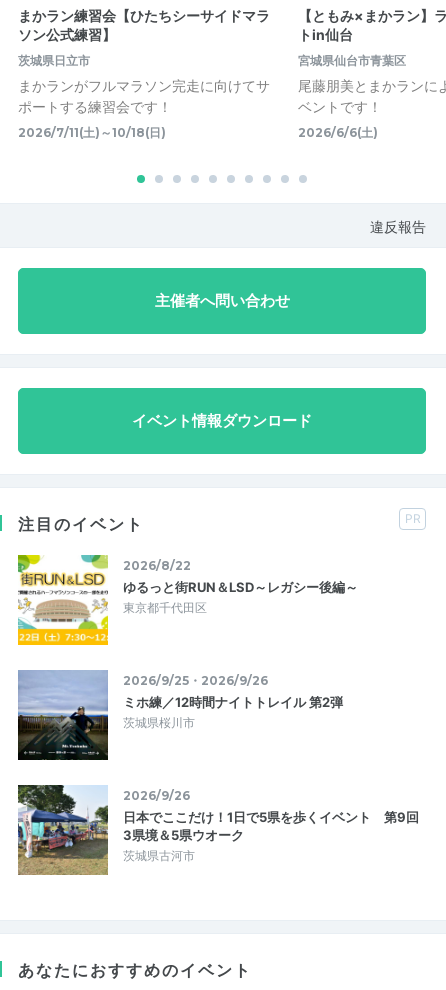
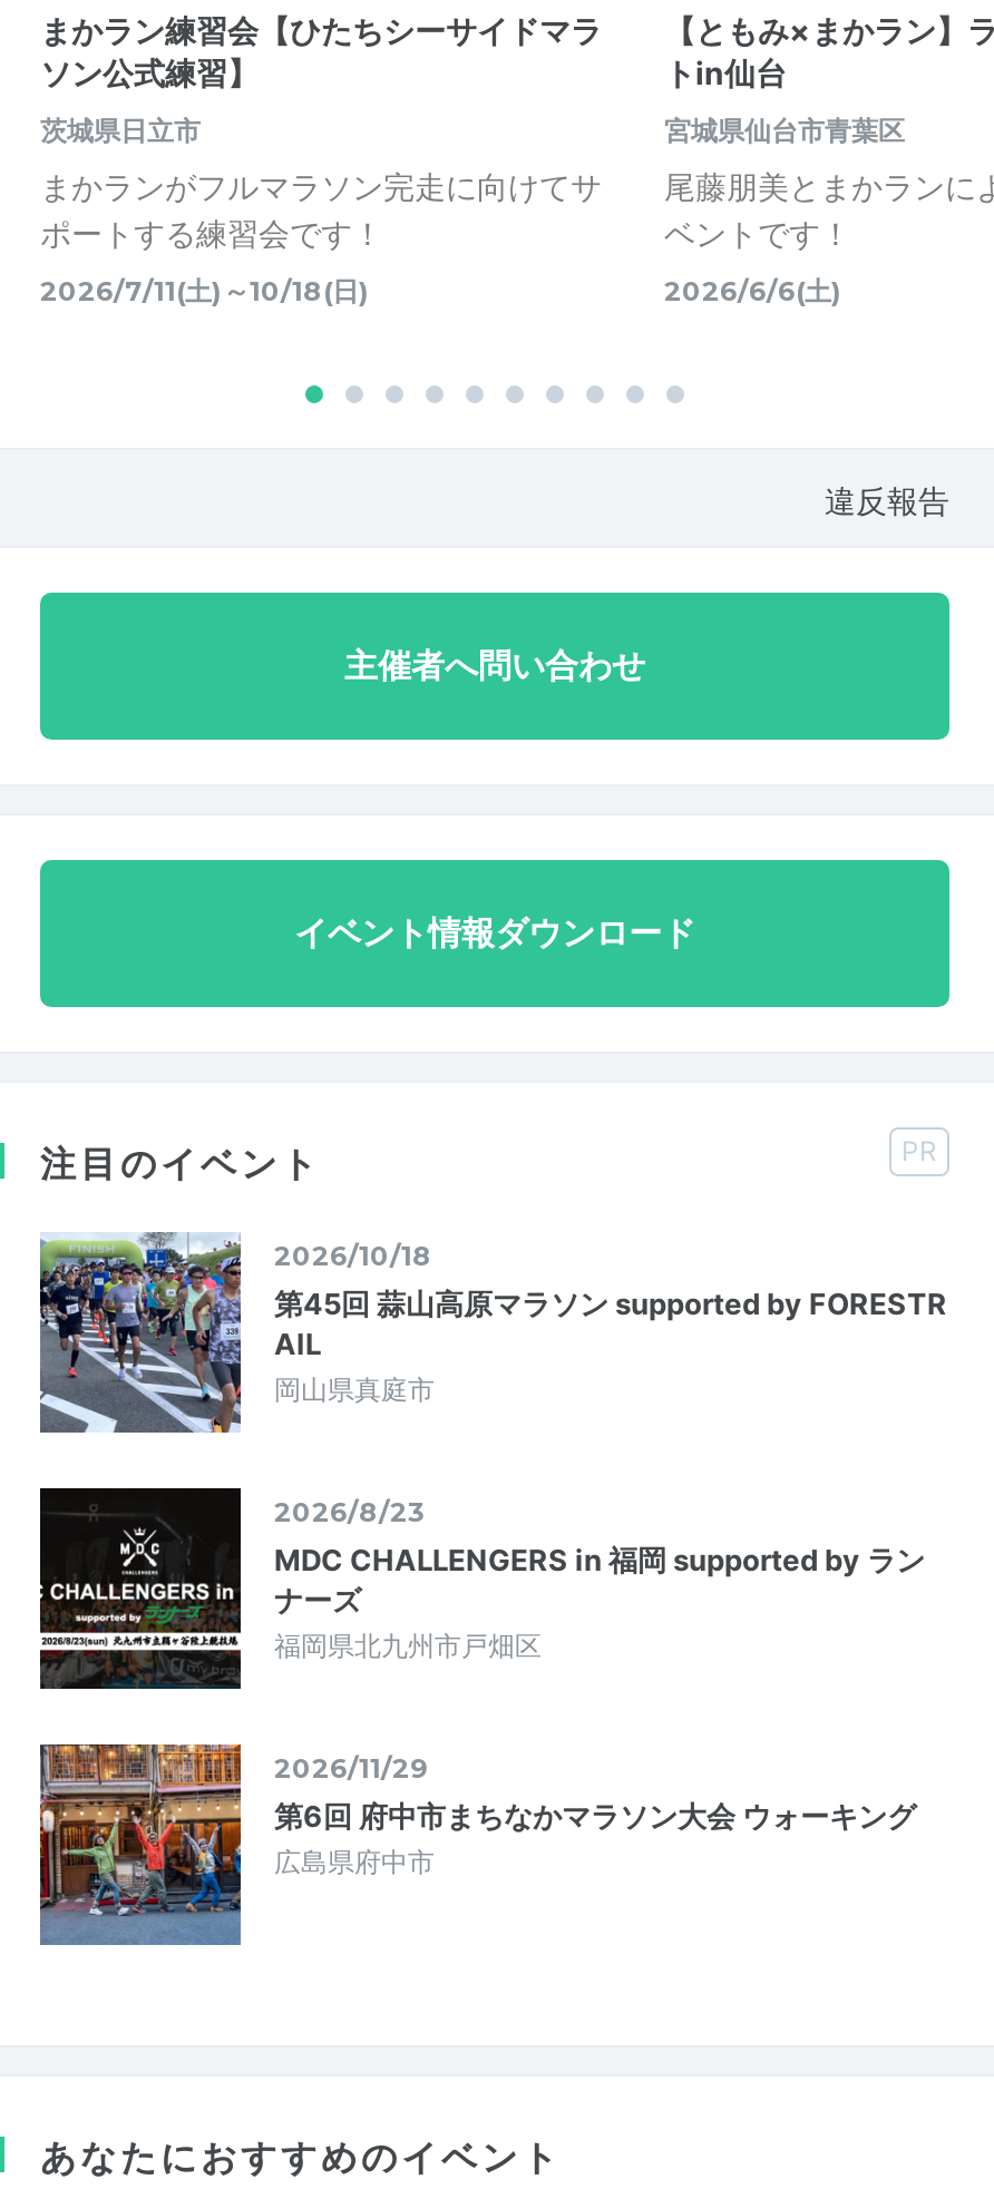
- [image]
- 2026/8/22
- ゆるっと街RUN＆LSD～レガシー後編～
- 東京都千代田区
+ [image]
+ 2026/10/18
+ 第45回 蒜山高原マラソン supported by FORESTR
+ AIL
+ 岡山県真庭市

- [image]
- 2026/9/25・2026/9/26
- ミホ練／12時間ナイトトレイル 第2弾
- 茨城県桜川市
+ [image]
+ 2026/8/23
+ MDC CHALLENGERS in 福岡 supported by ラン
+ ナーズ
+ 福岡県北九州市戸畑区

- [image]
- 2026/9/26
- 日本でここだけ！1日で5県を歩くイベント 第9回
- 3県境＆5県ウオーク
- 茨城県古河市
+ [image]
+ 2026/11/29
+ 第6回 府中市まちなかマラソン大会 ウォーキング
+ 広島県府中市
